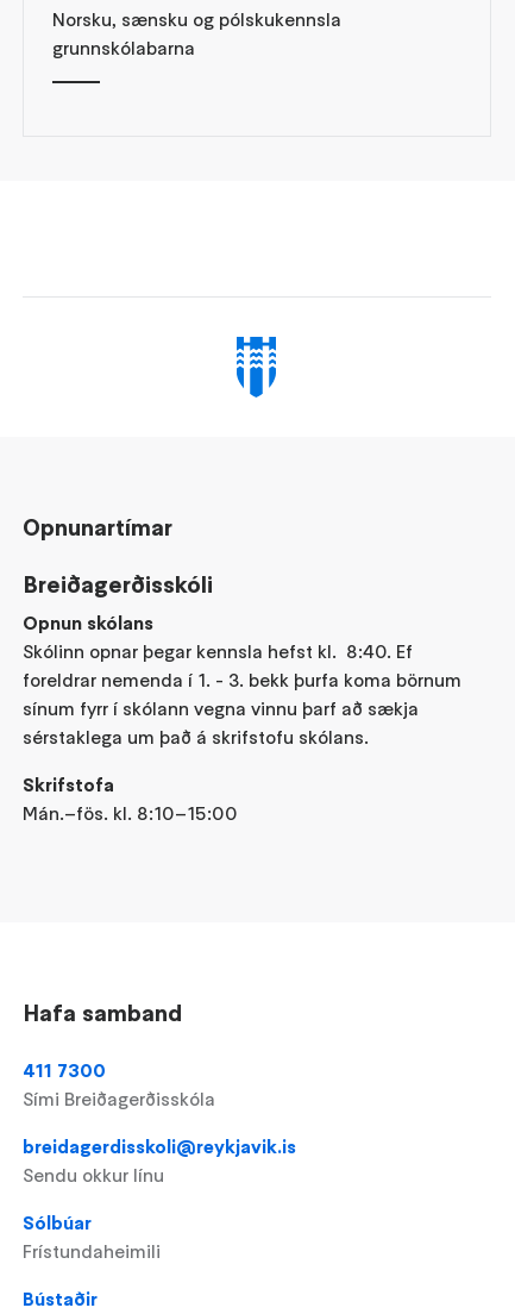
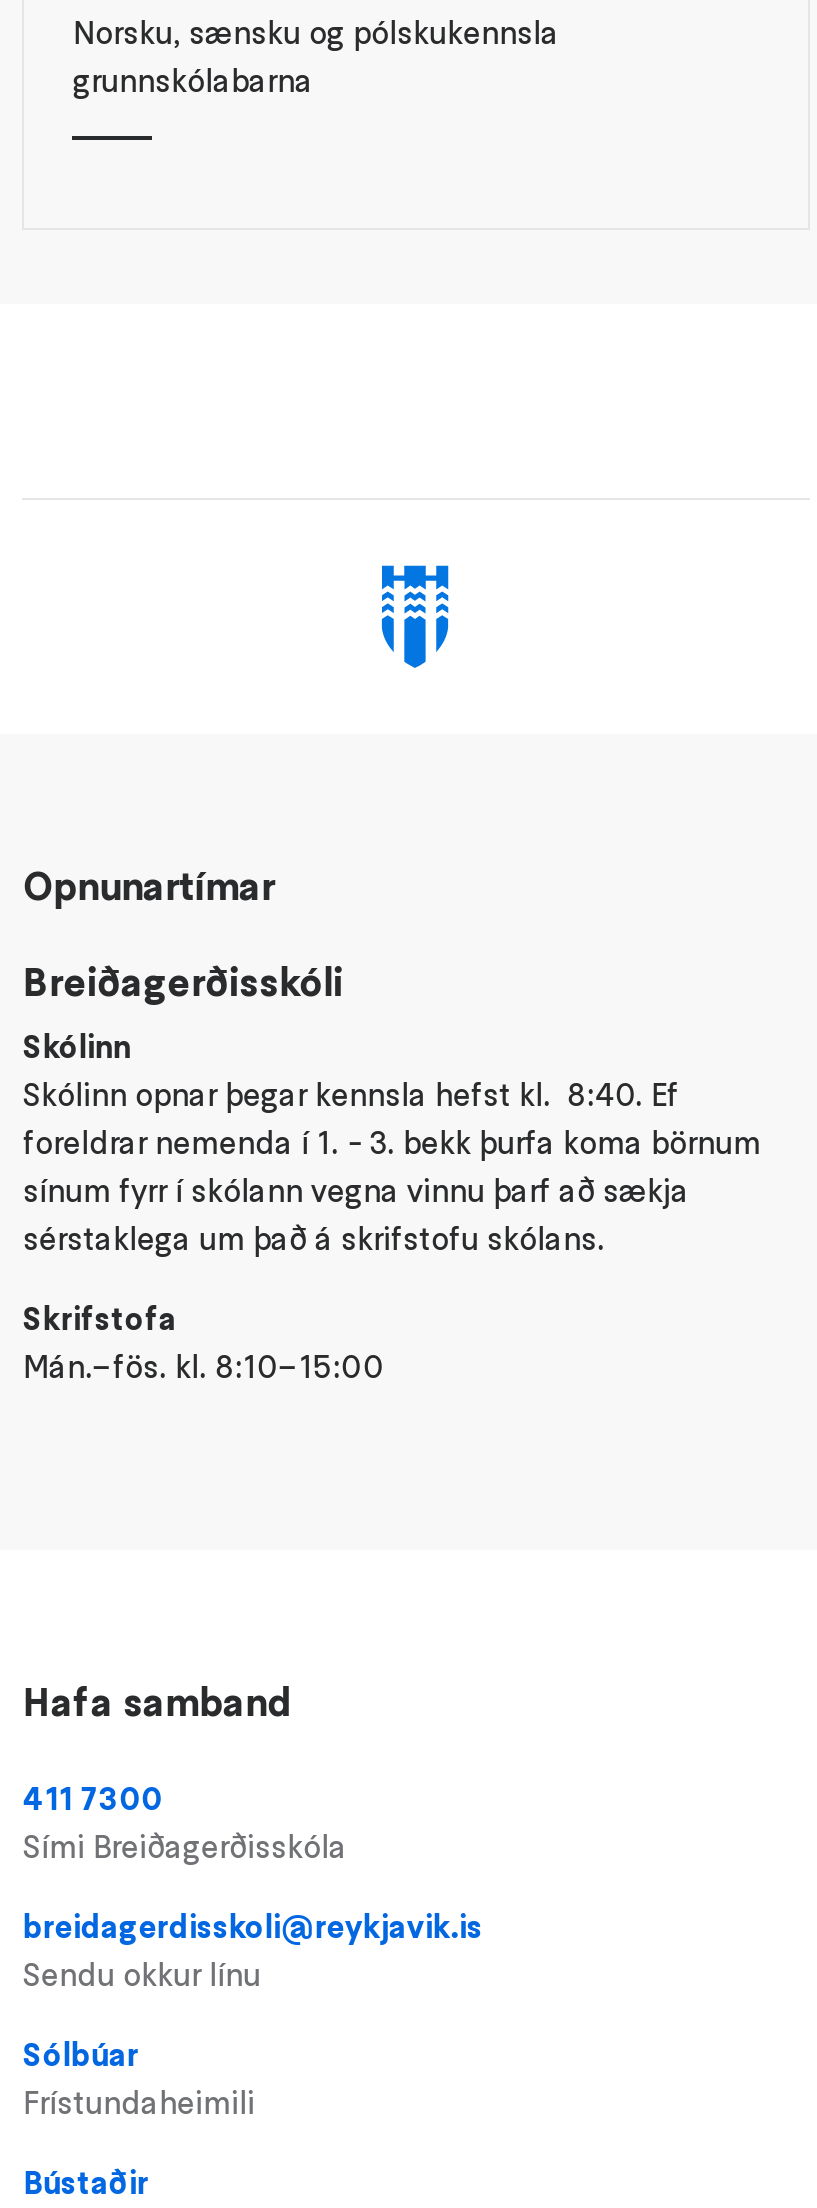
- Opnun skólans
+ Skólinn
